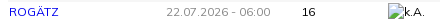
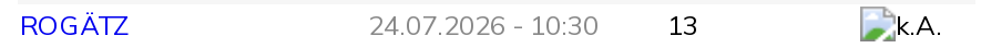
- 22.07.2026 - 06:00
+ 24.07.2026 - 10:30

- 16
+ 13
